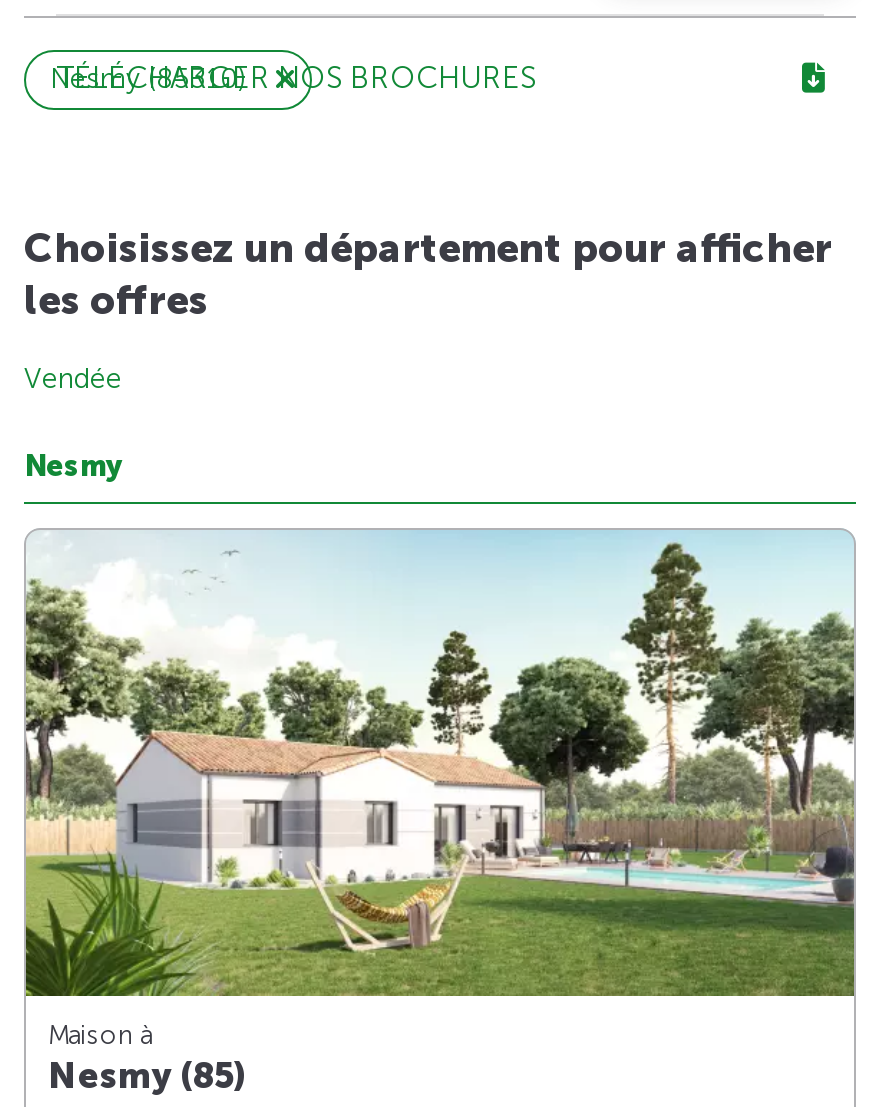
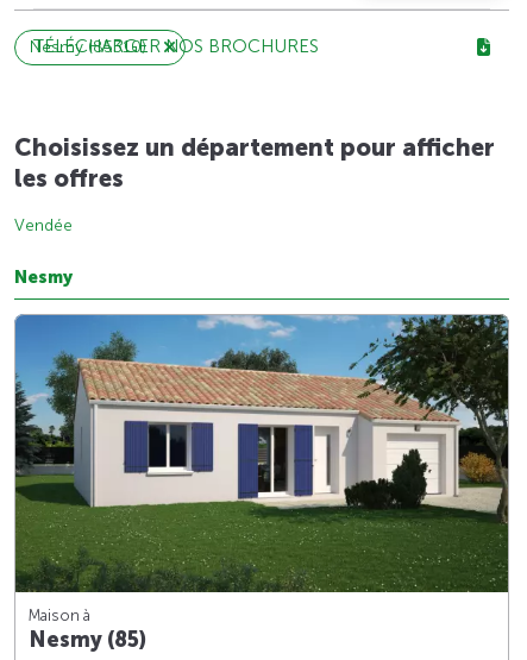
- [image]
+ [image]
